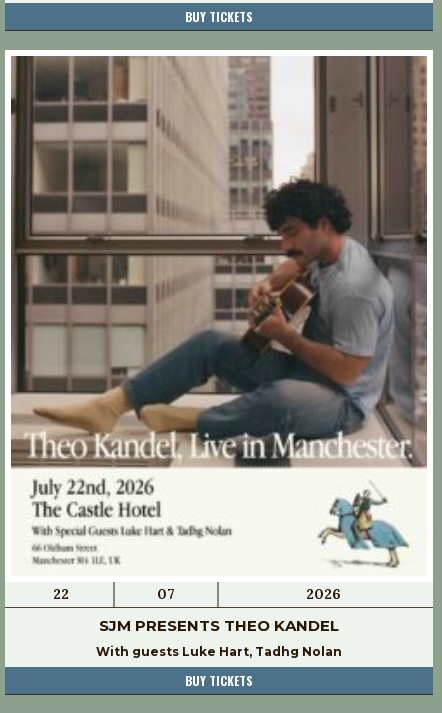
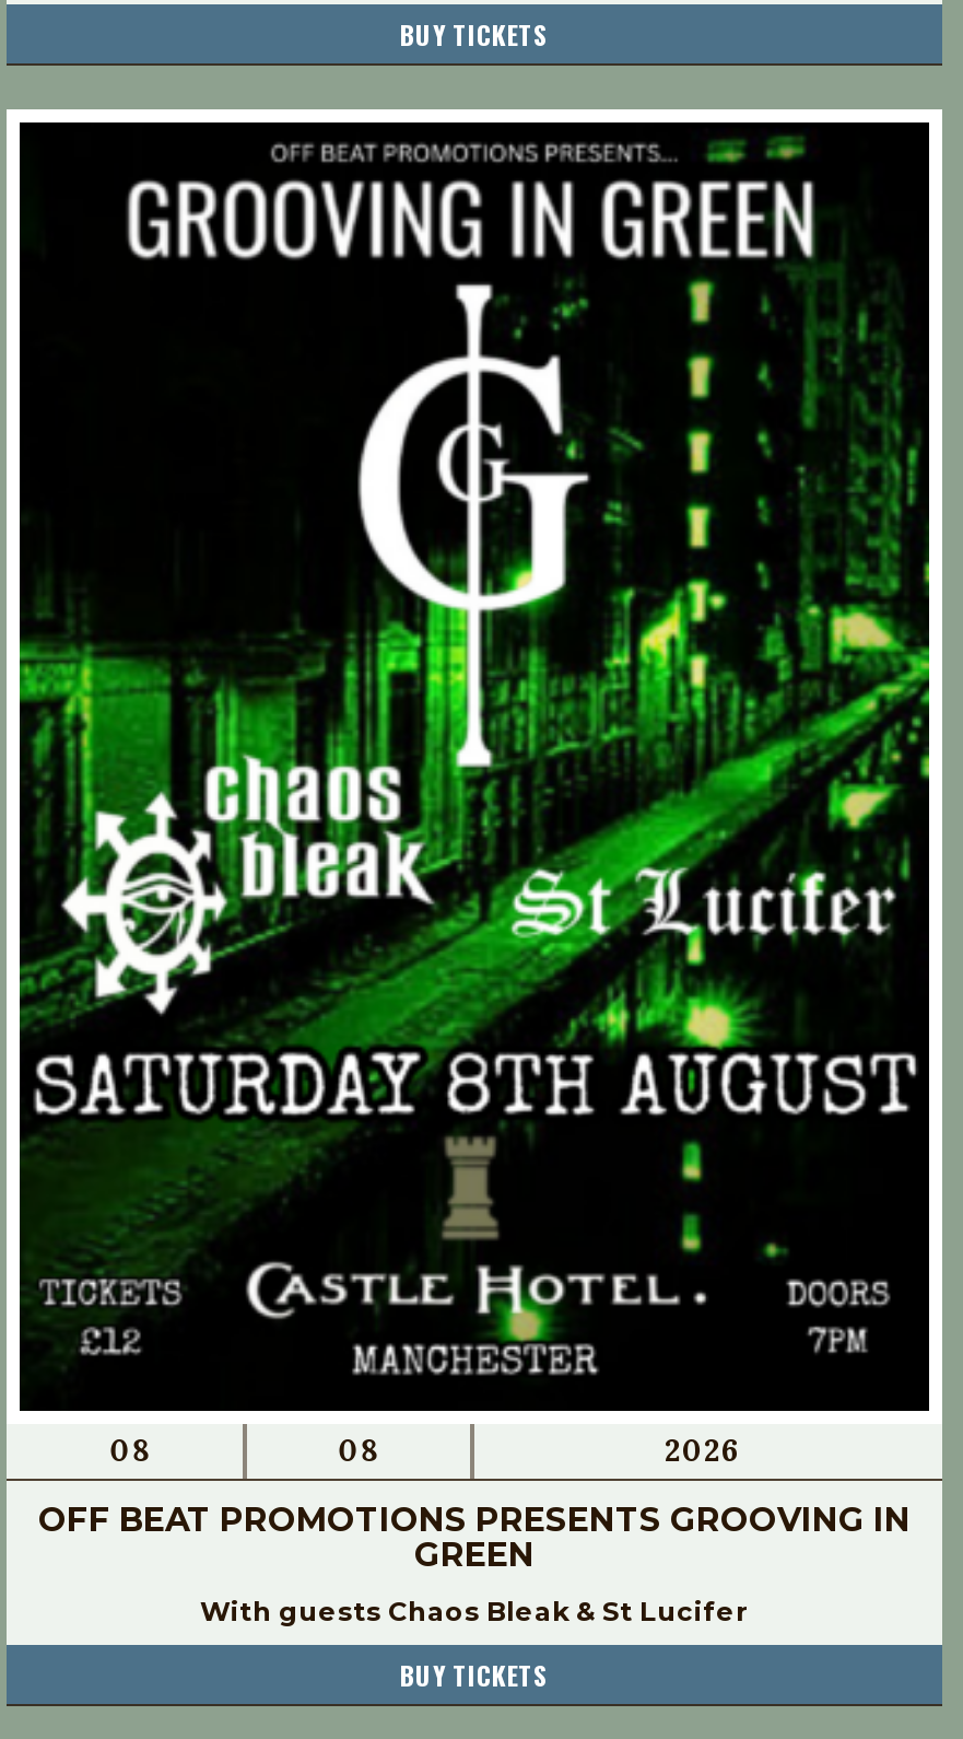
- [image]
- 22
+ [image]
+ 08

- 07
+ 08

- SJM PRESENTS THEO KANDEL
+ OFF BEAT PROMOTIONS PRESENTS GROOVING IN
+ GREEN

- With guests Luke Hart, Tadhg Nolan
+ With guests Chaos Bleak & St Lucifer
